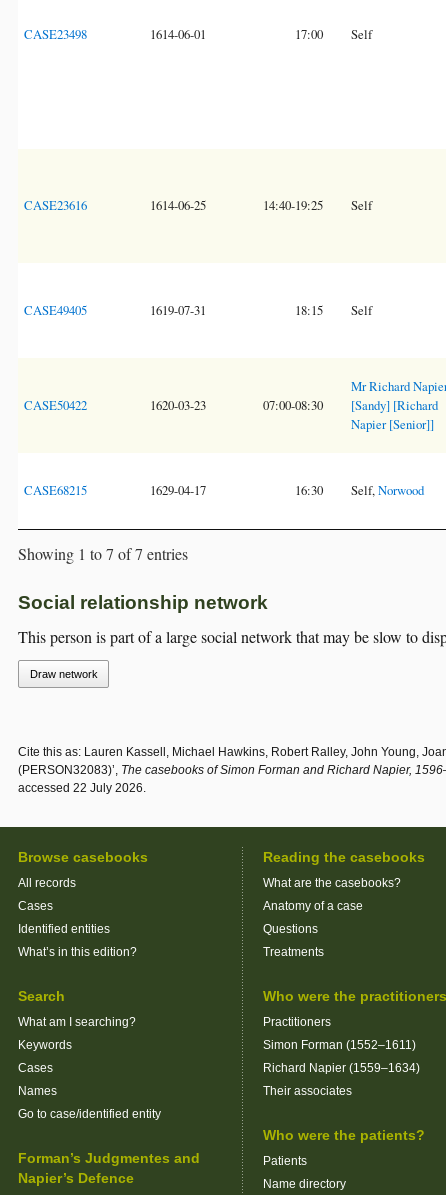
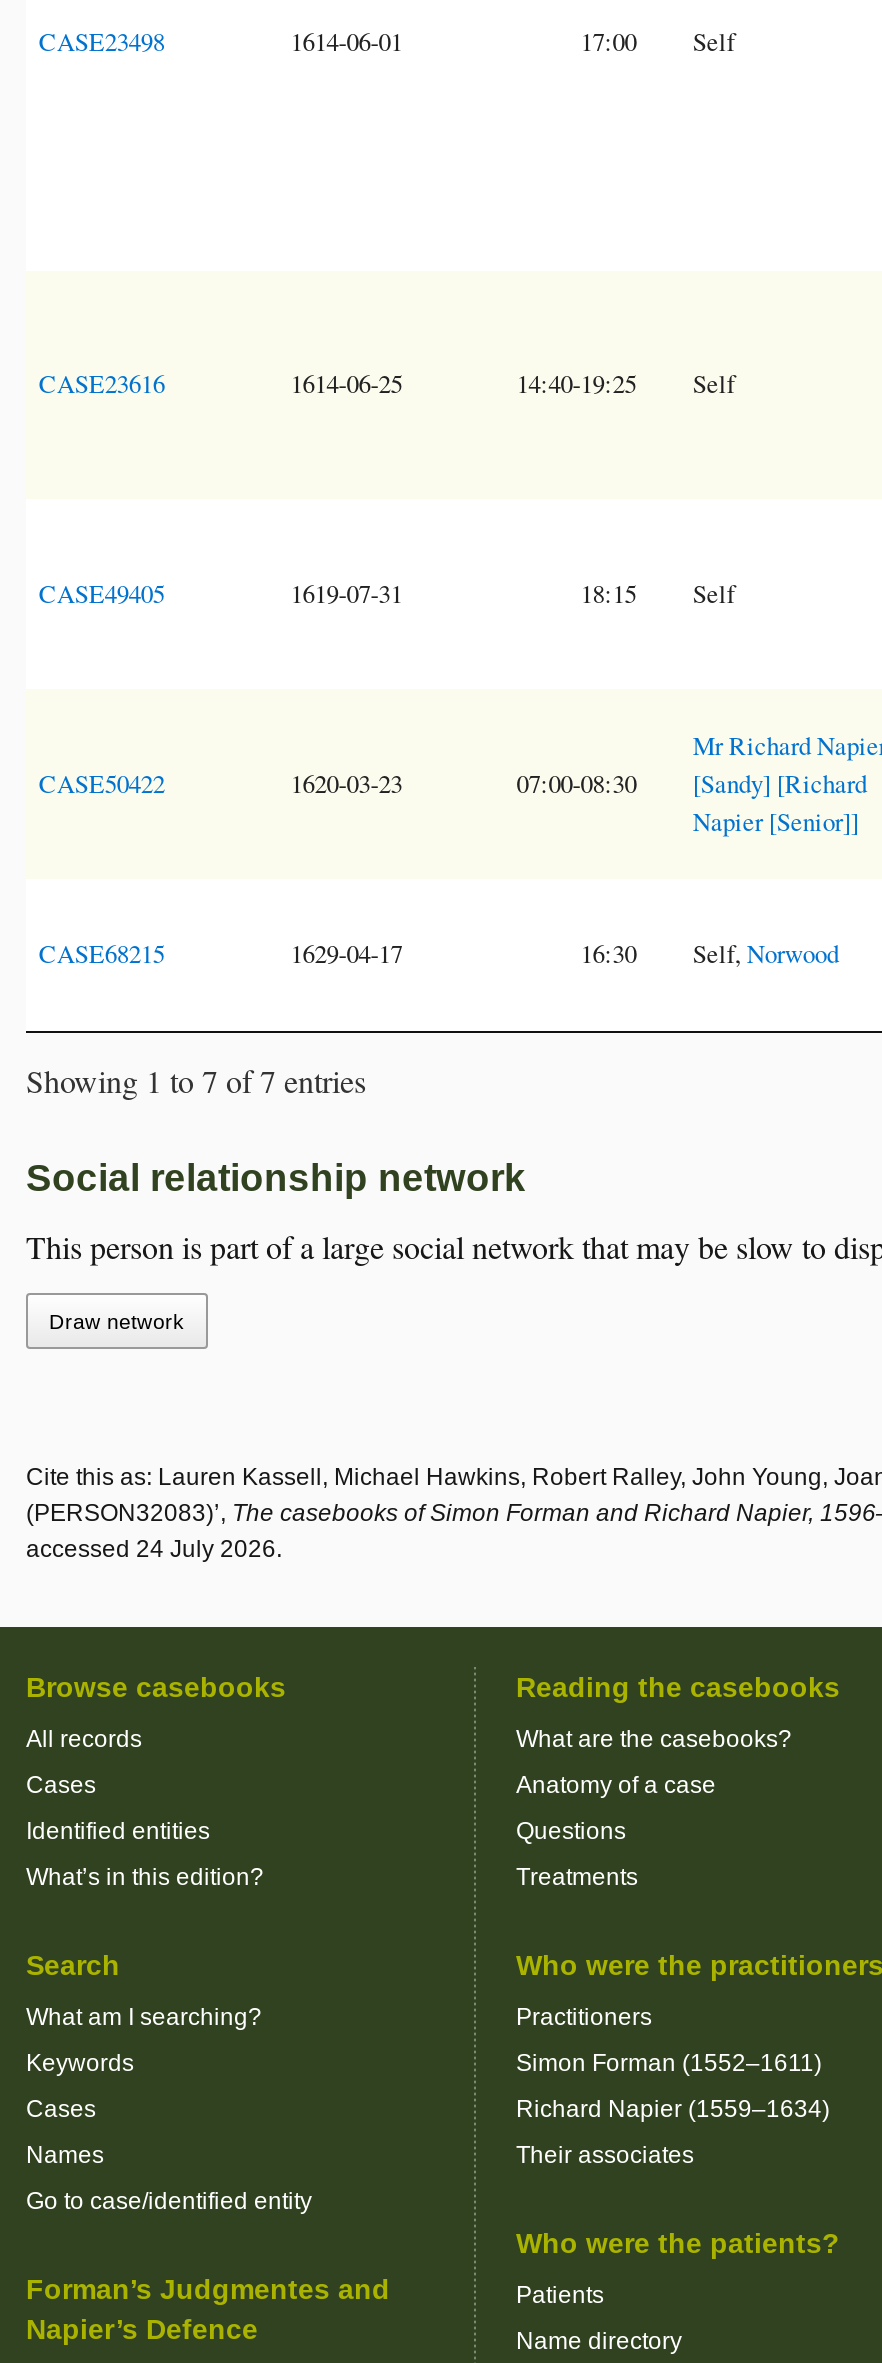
- accessed 22 July 2026.
+ accessed 24 July 2026.
